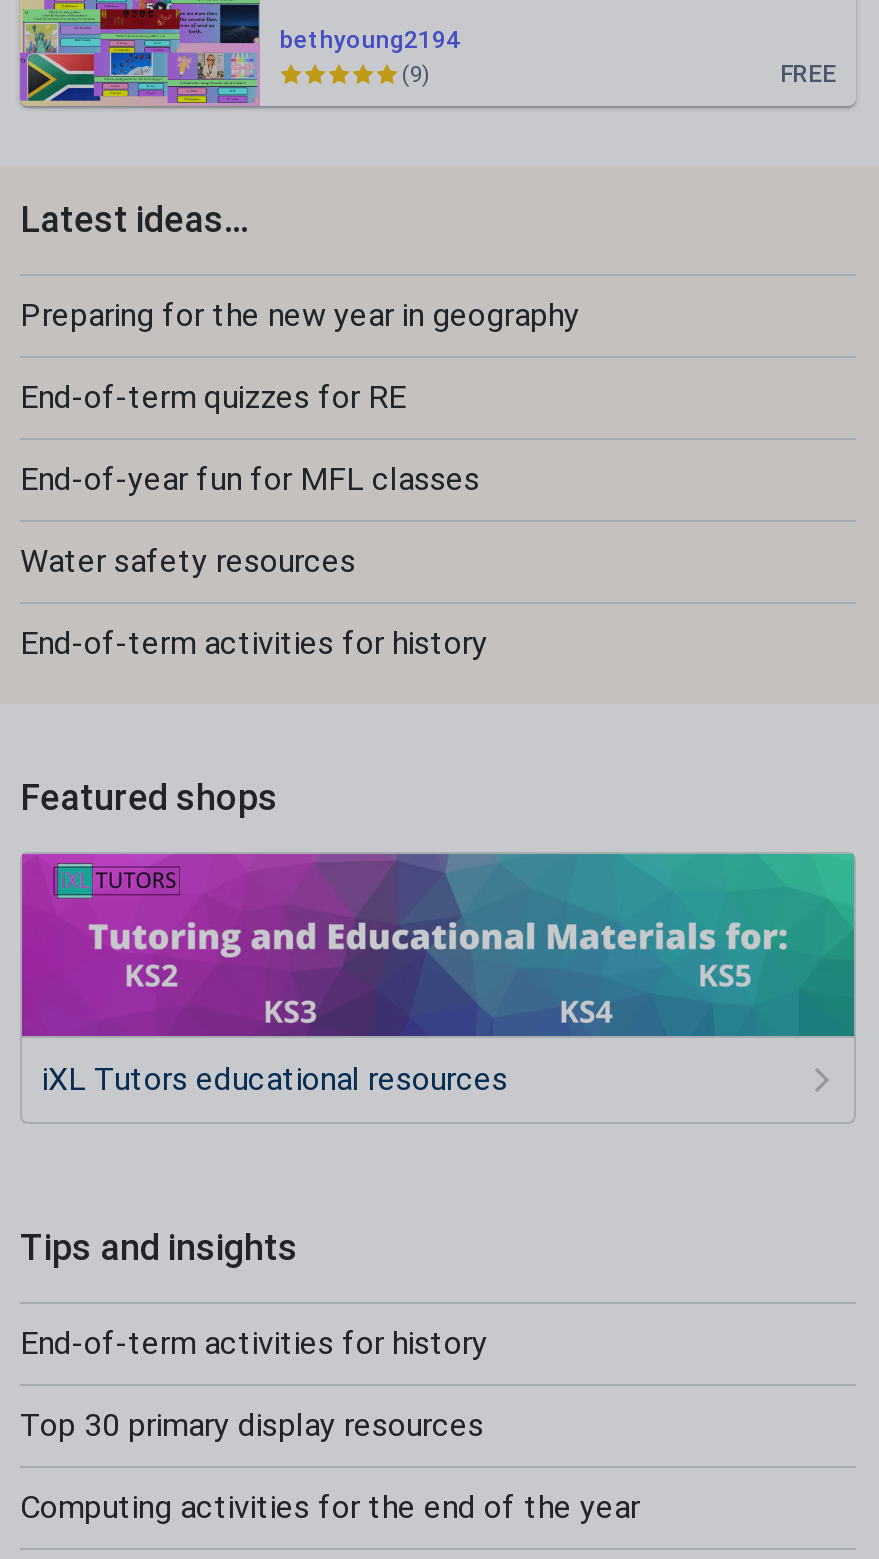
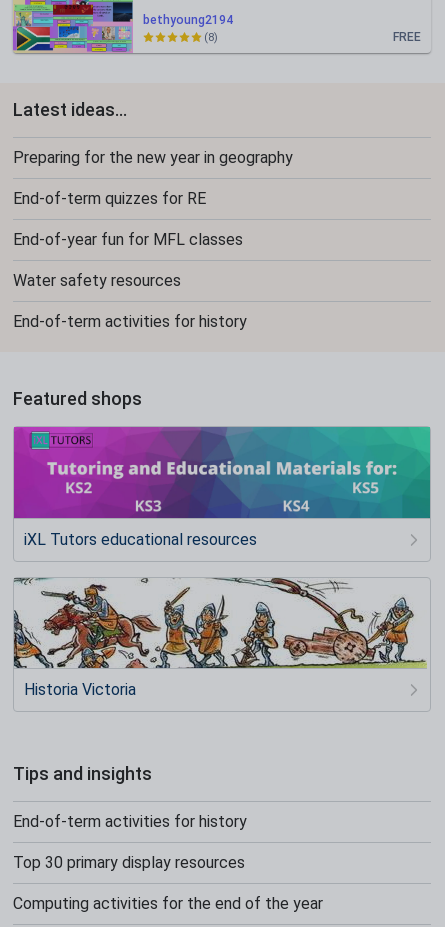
- (9)
+ (8)

+ [image]
+ Historia Victoria
